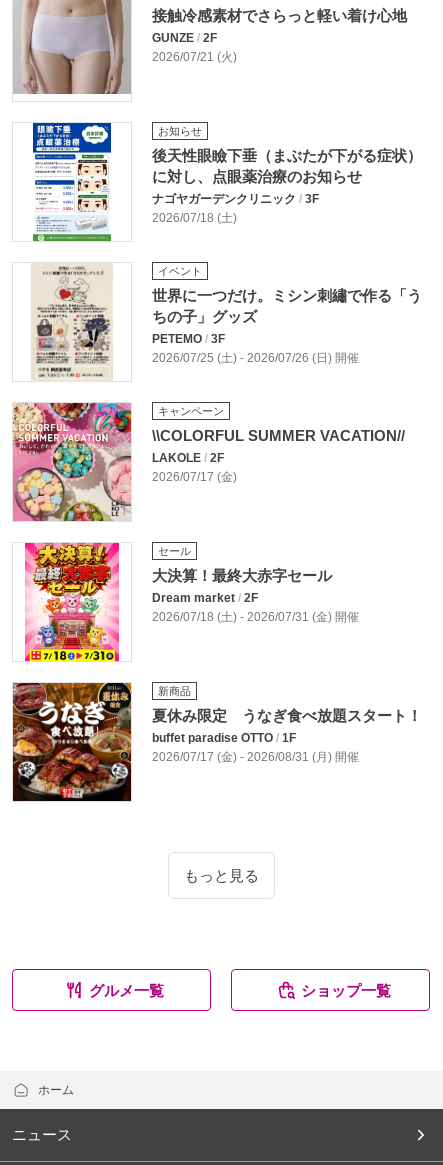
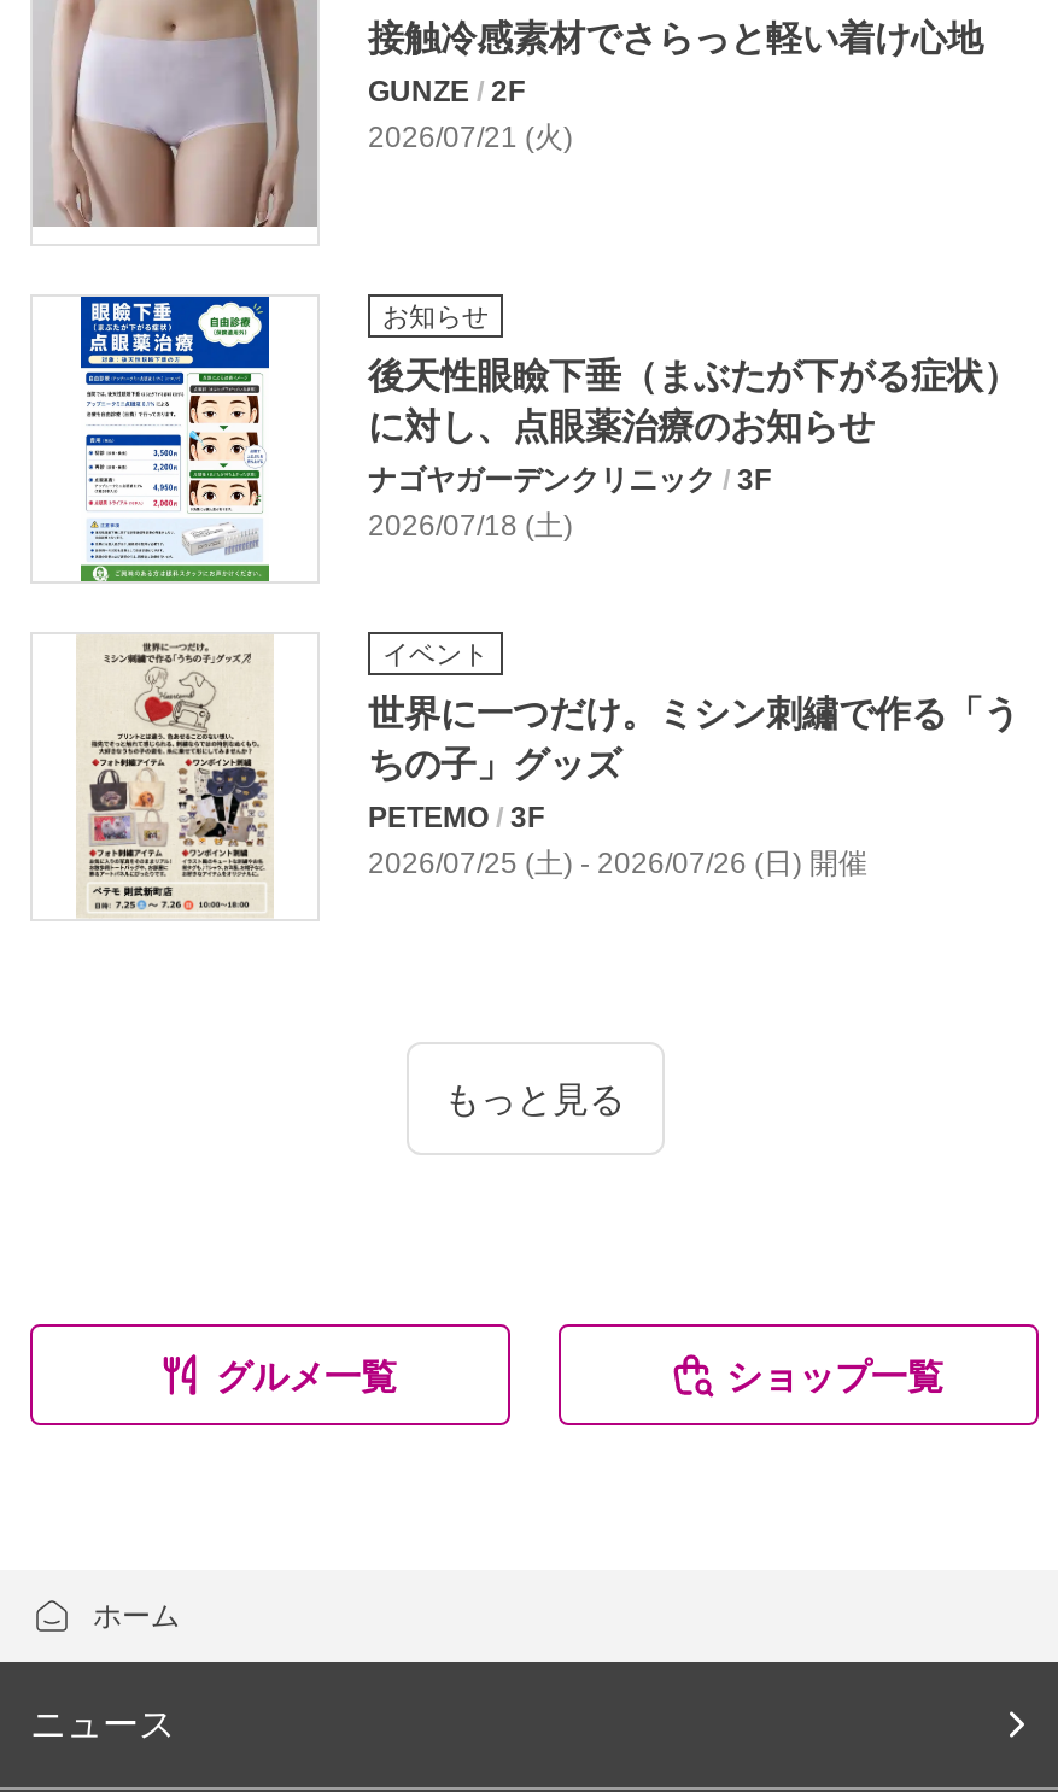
- [image]
- キャンペーン
- \\COLORFUL SUMMER VACATION//
- LAKOLE / 2F
- 2026/07/17 (金)

- [image]
- セール
- 大決算！最終大赤字セール
- Dream market / 2F
- 2026/07/18 (土) - 2026/07/31 (金) 開催

- [image]
- 新商品
- 夏休み限定 うなぎ食べ放題スタート！
- buffet paradise OTTO / 1F
- 2026/07/17 (金) - 2026/08/31 (月) 開催
